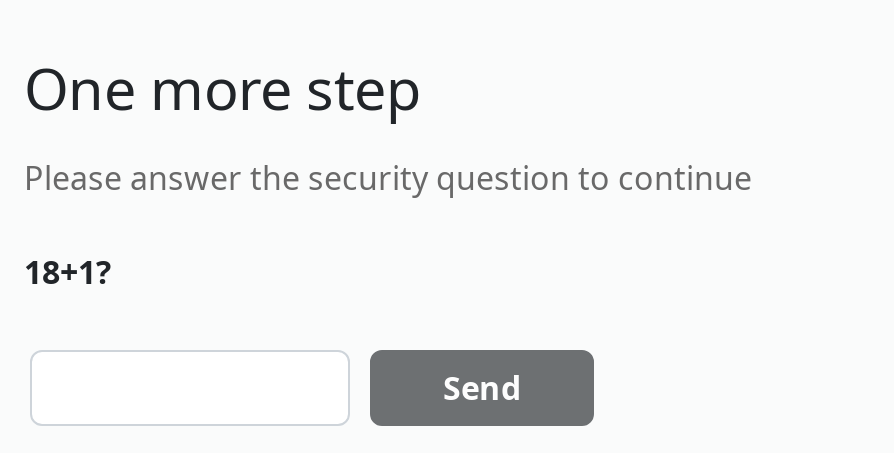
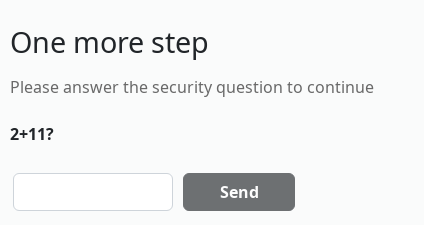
- 18+1?
+ 2+11?
